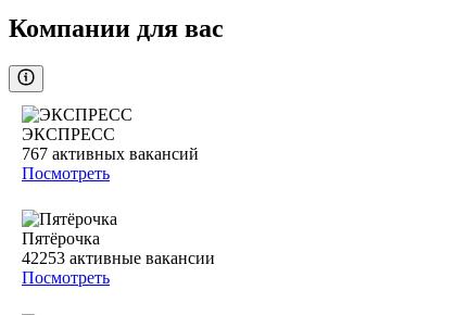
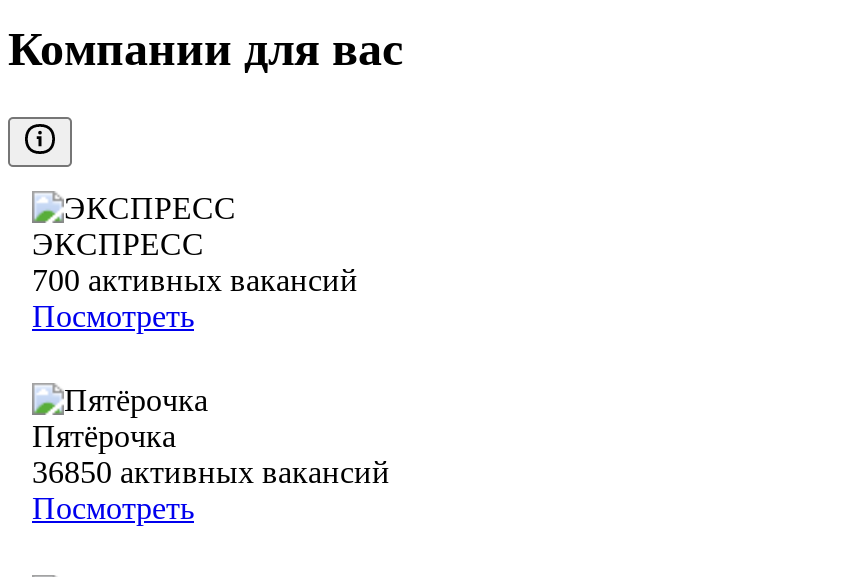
- 767 активных вакансий
+ 700 активных вакансий

- 42253 активные вакансии
+ 36850 активных вакансий
